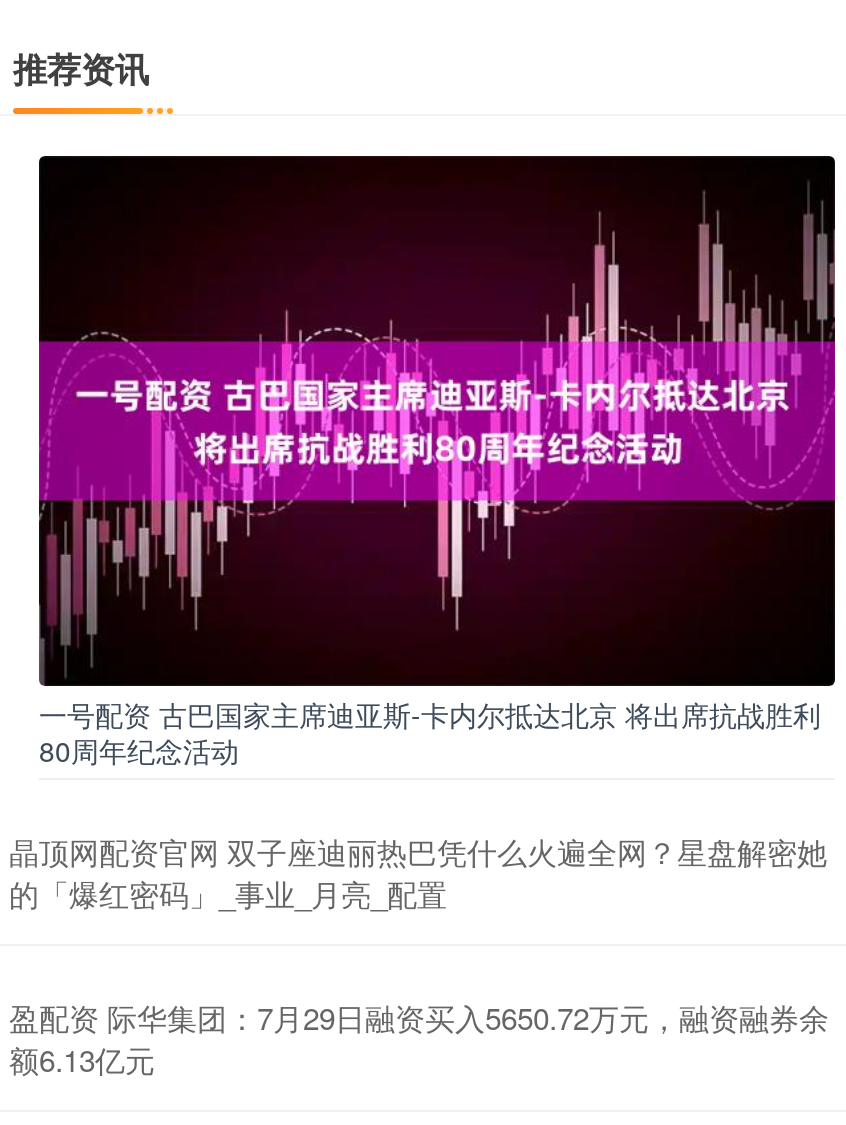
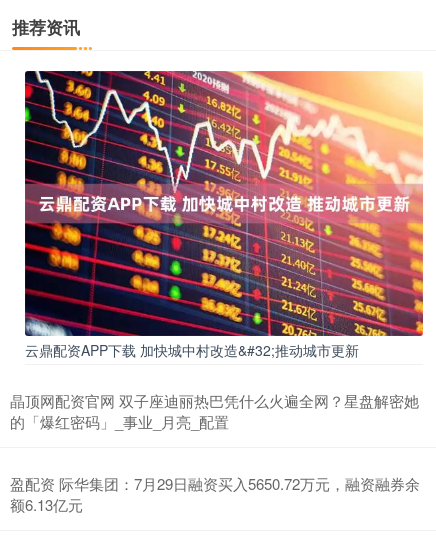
- [image]
- 一号配资 古巴国家主席迪亚斯-卡内尔抵达北京 将出席抗战胜利
- 80周年纪念活动
+ [image]
+ 云鼎配资APP下载 加快城中村改造&#32;推动城市更新
